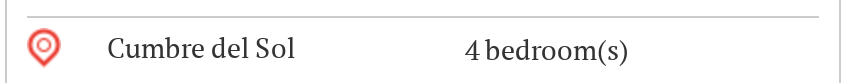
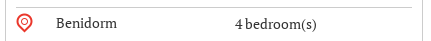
- Cumbre del Sol
+ Benidorm
